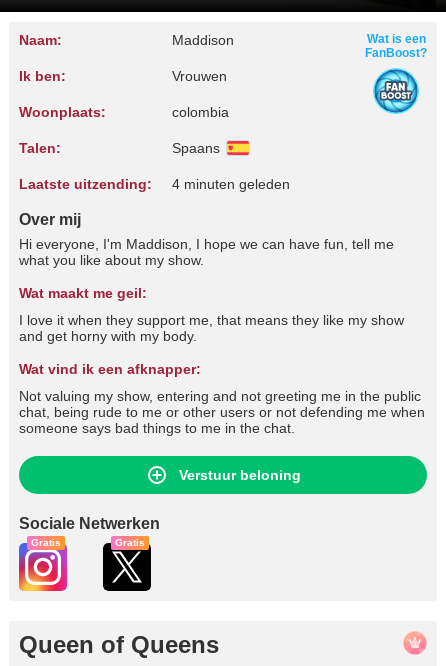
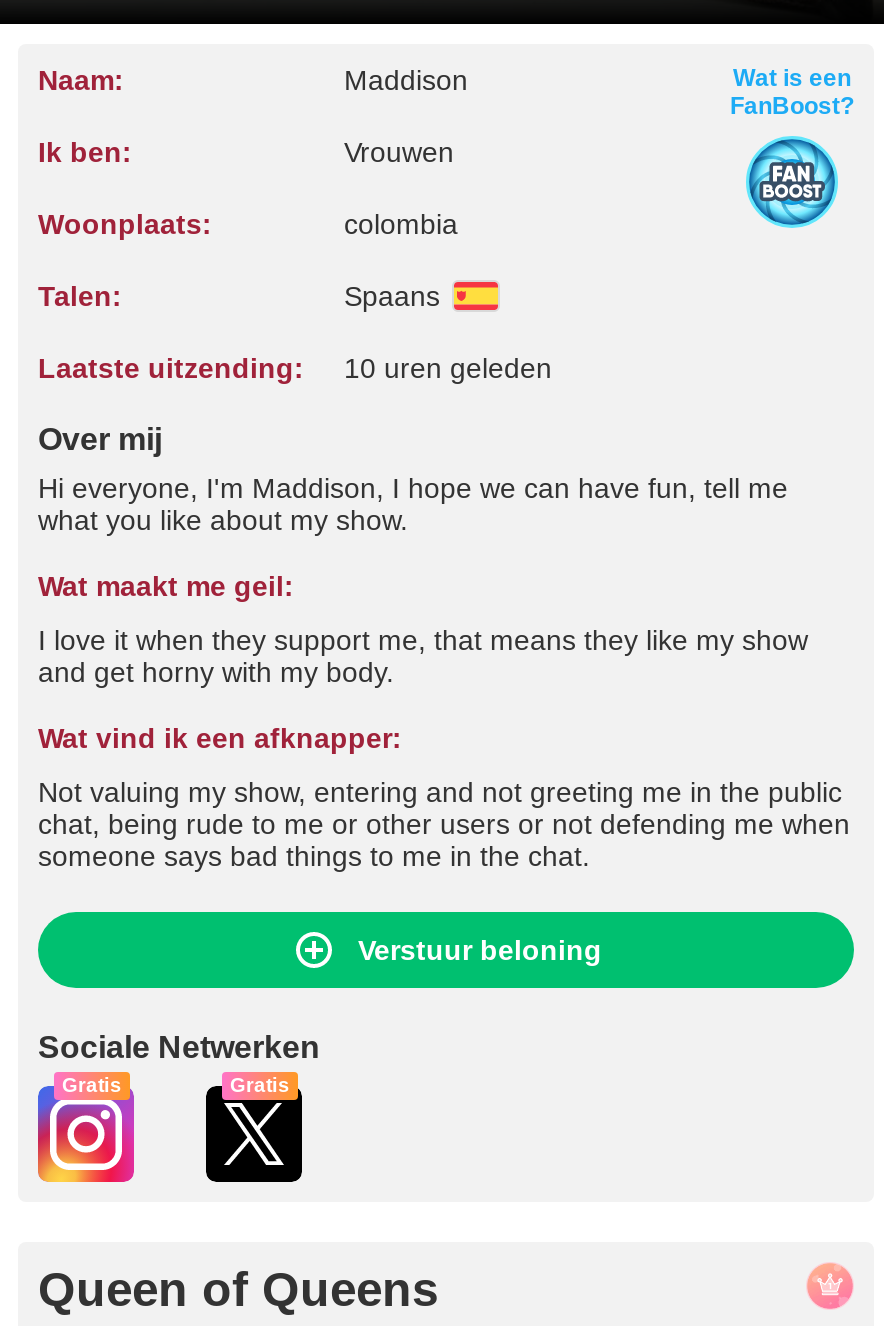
- 4 minuten geleden
+ 10 uren geleden
